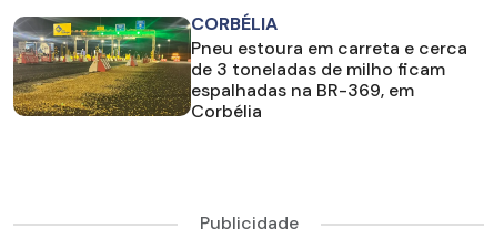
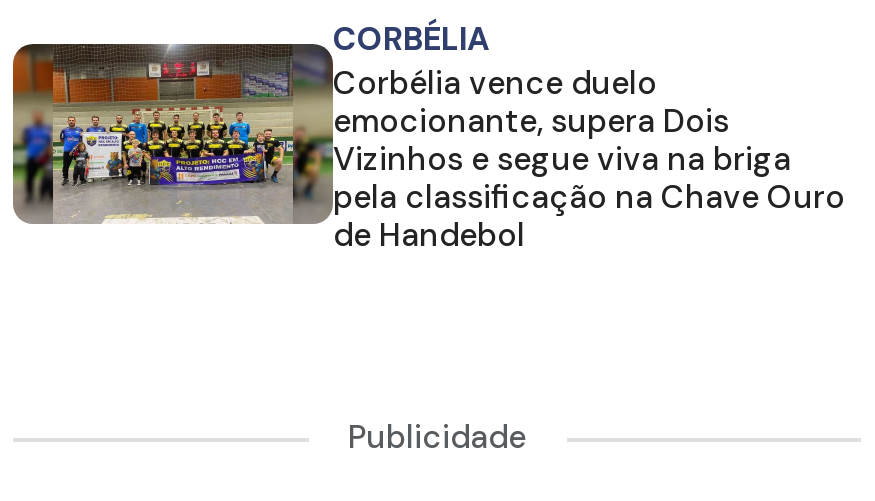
- [image]
- Pneu estoura em carreta e cerca
- de 3 toneladas de milho ficam
- espalhadas na BR-369, em
- Corbélia
+ [image]
+ Corbélia vence duelo
+ emocionante, supera Dois
+ Vizinhos e segue viva na briga
+ pela classificação na Chave Ouro
+ de Handebol
